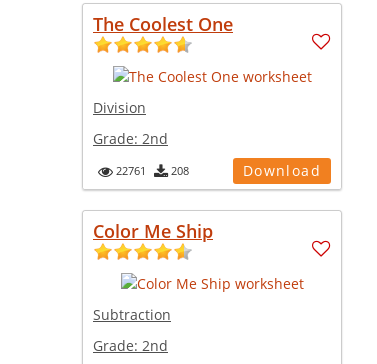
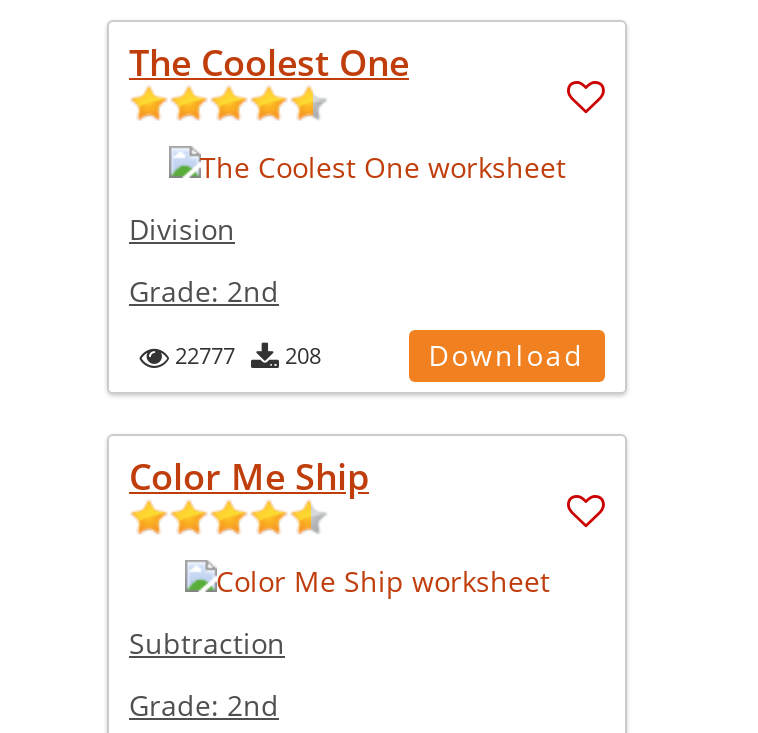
- 22761 208
+ 22777 208
